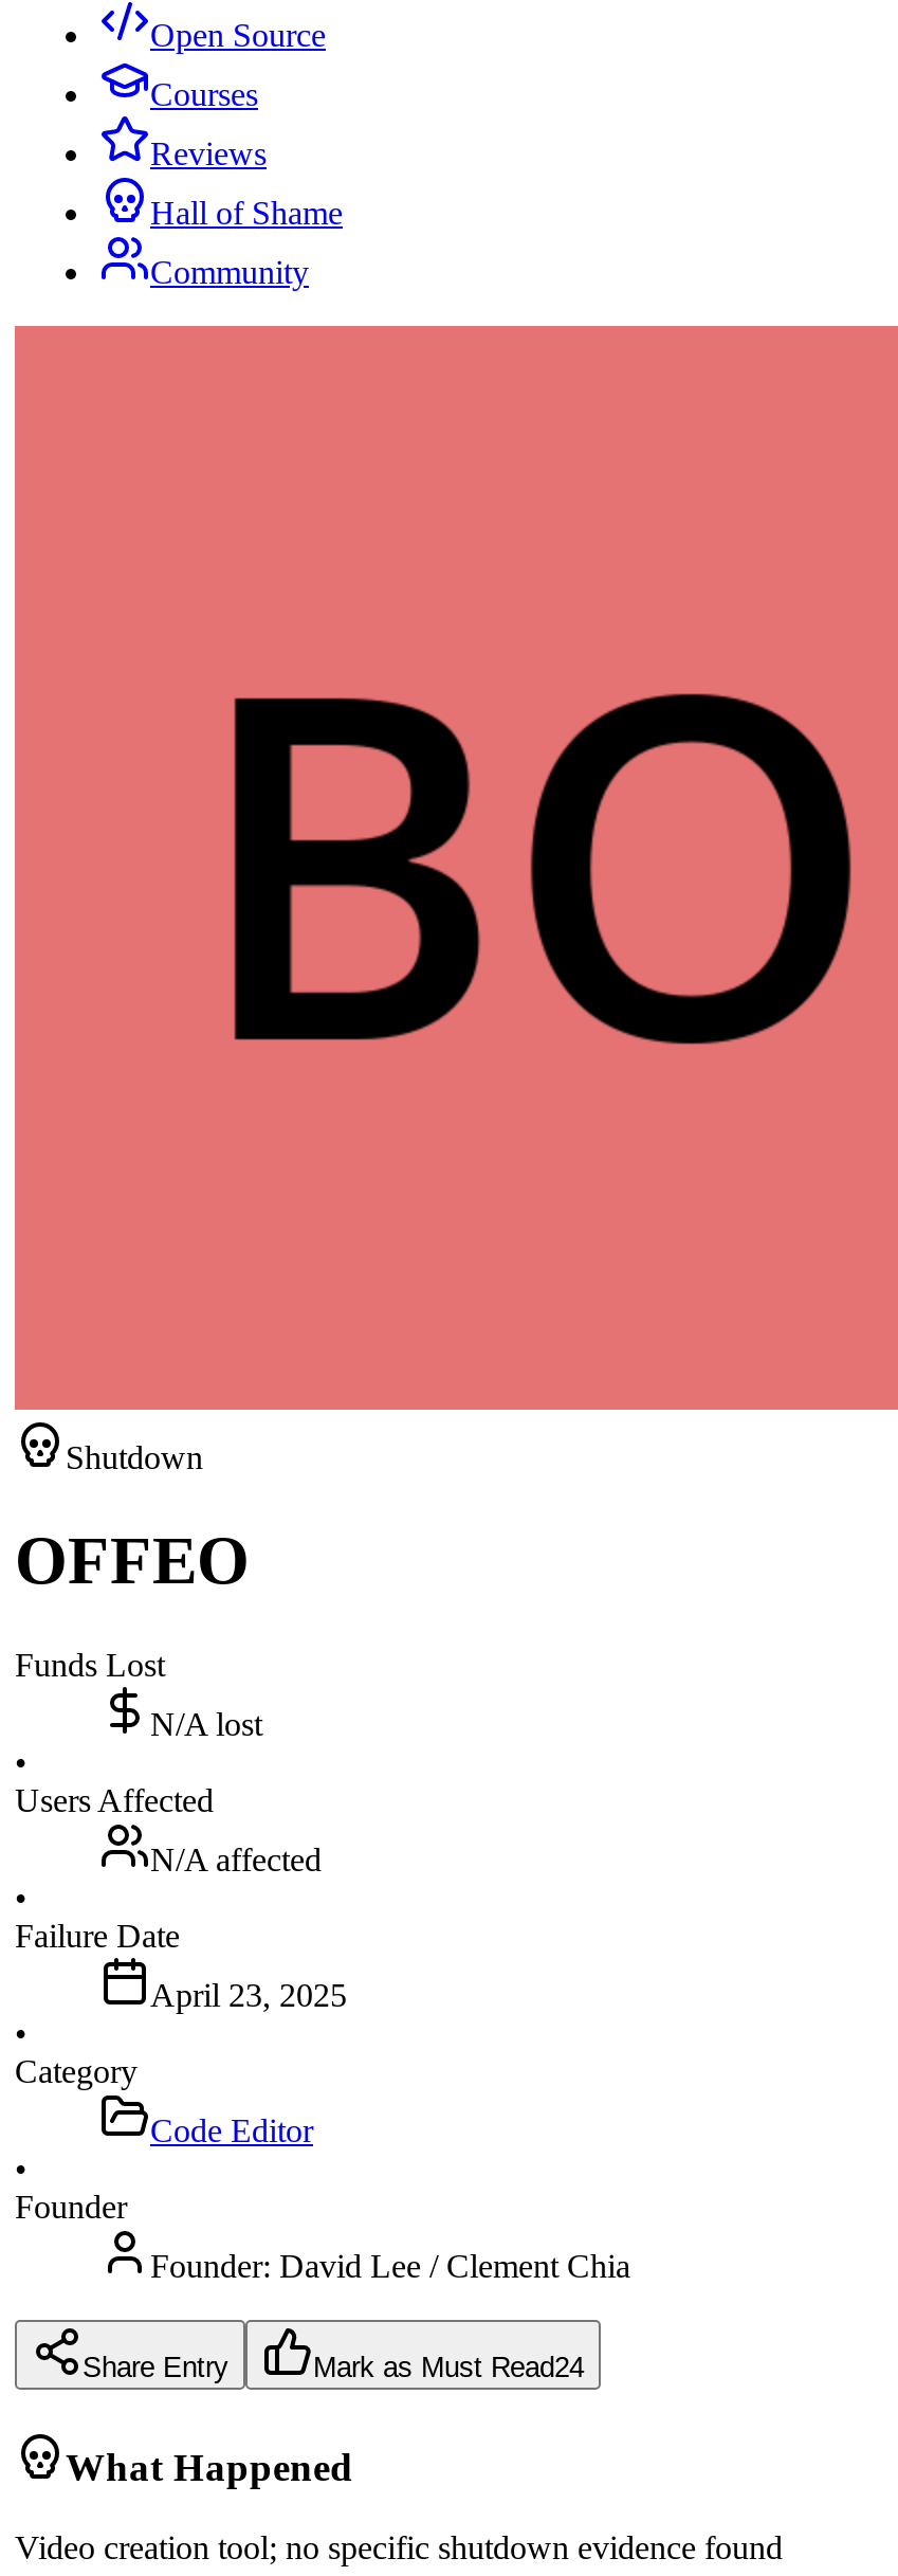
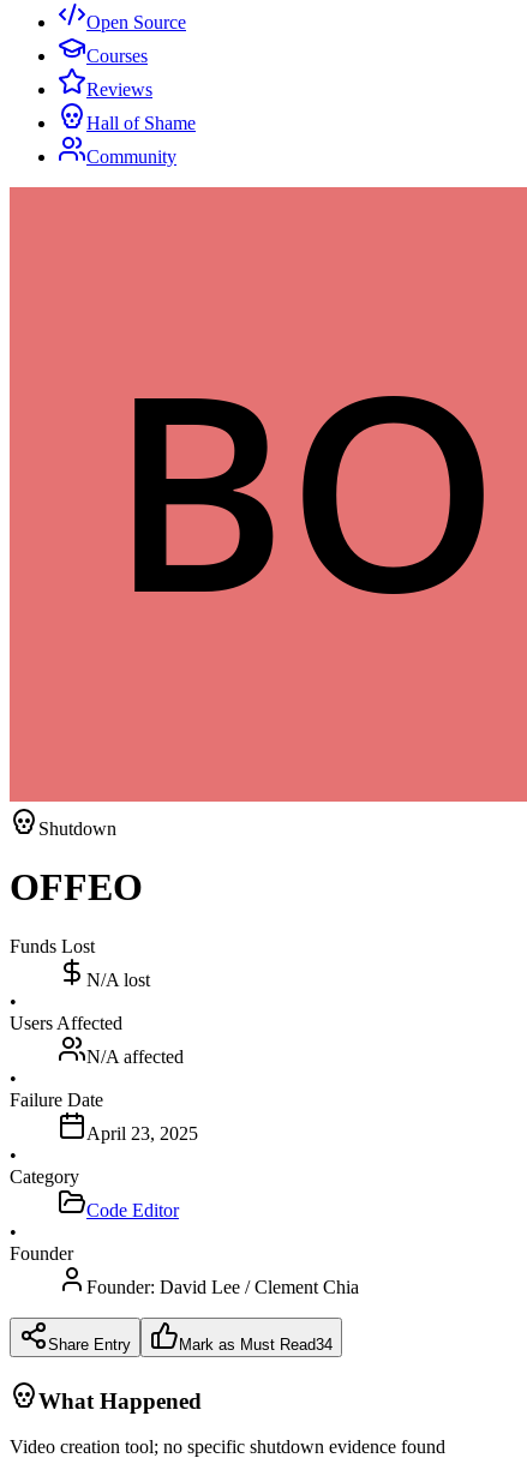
- Mark as Must Read24
+ Mark as Must Read34
